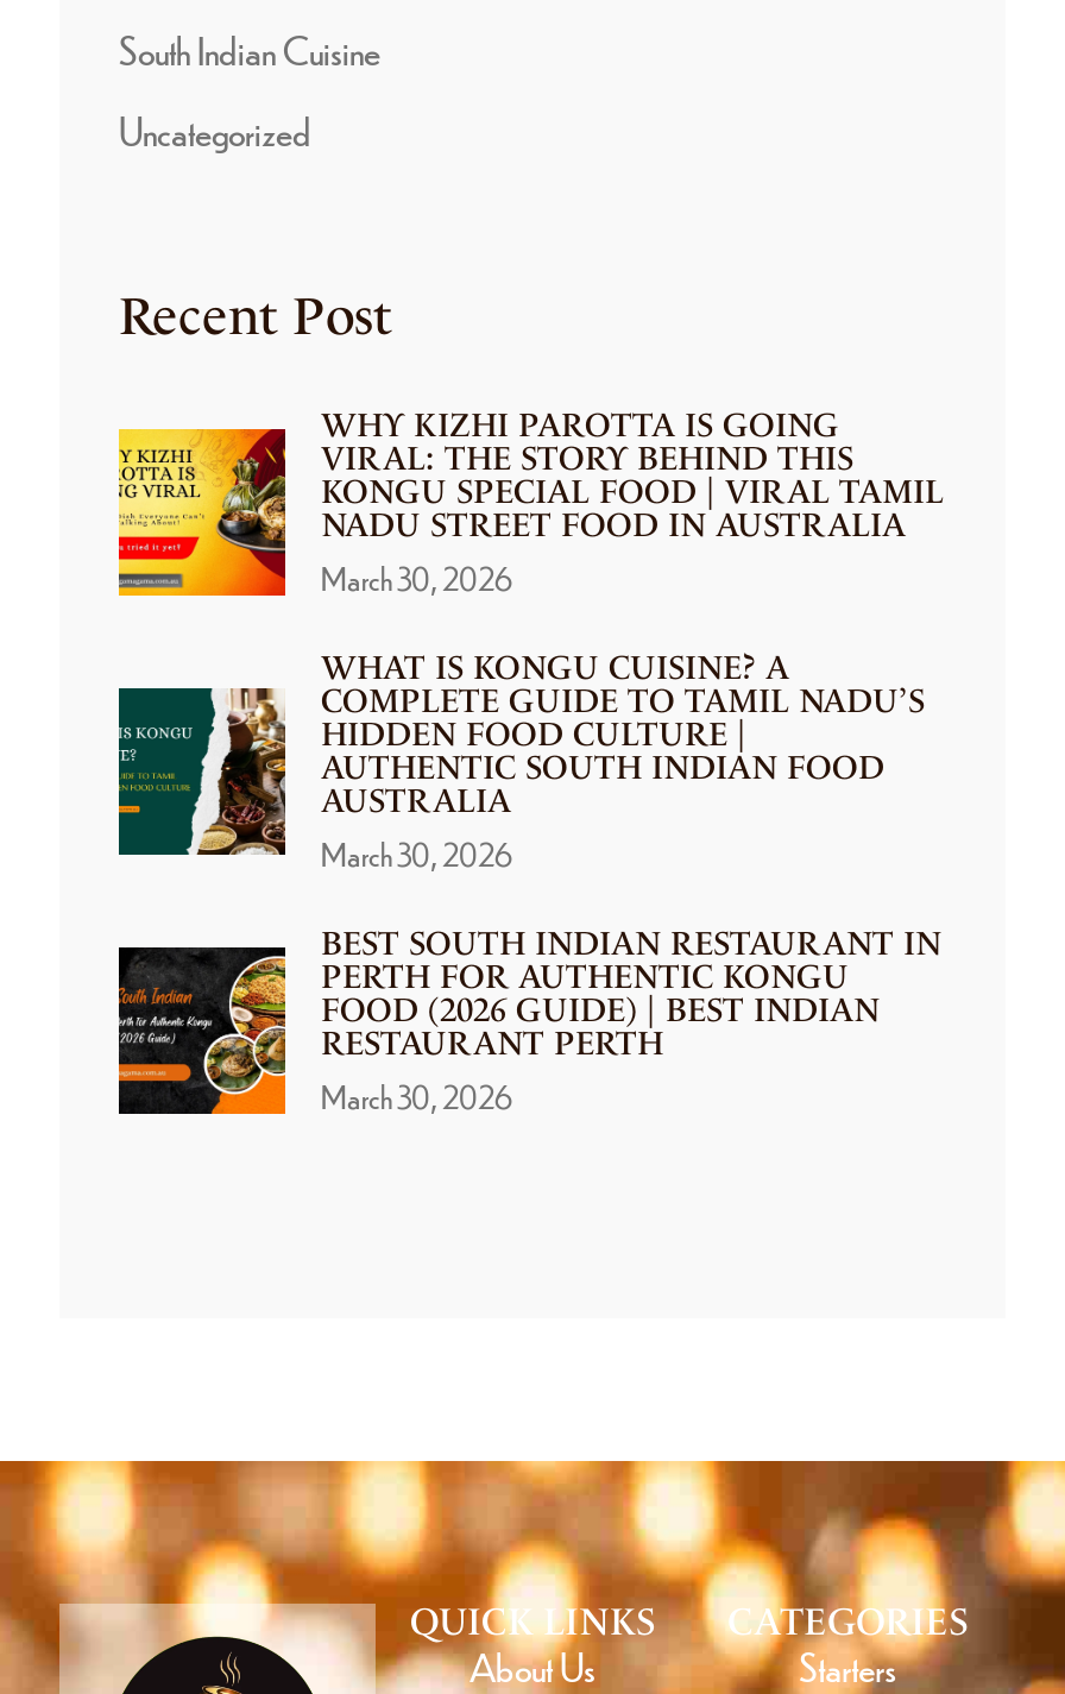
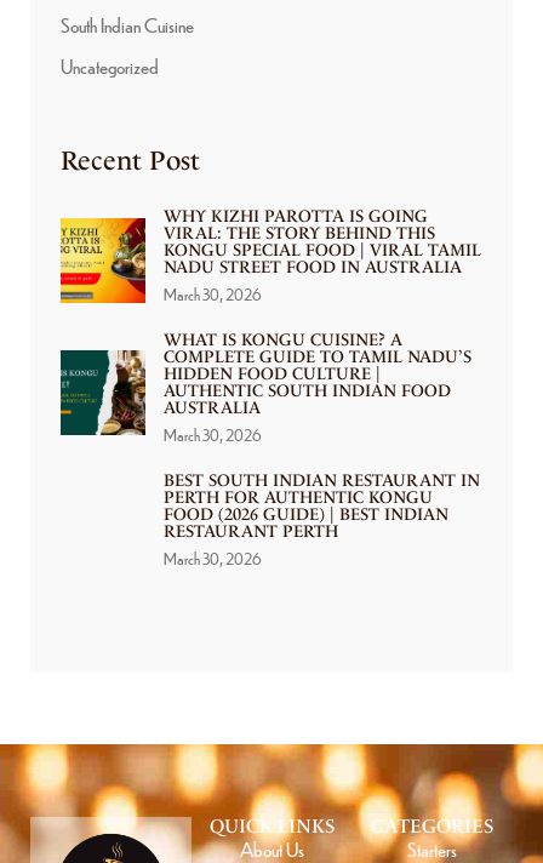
- [image]
